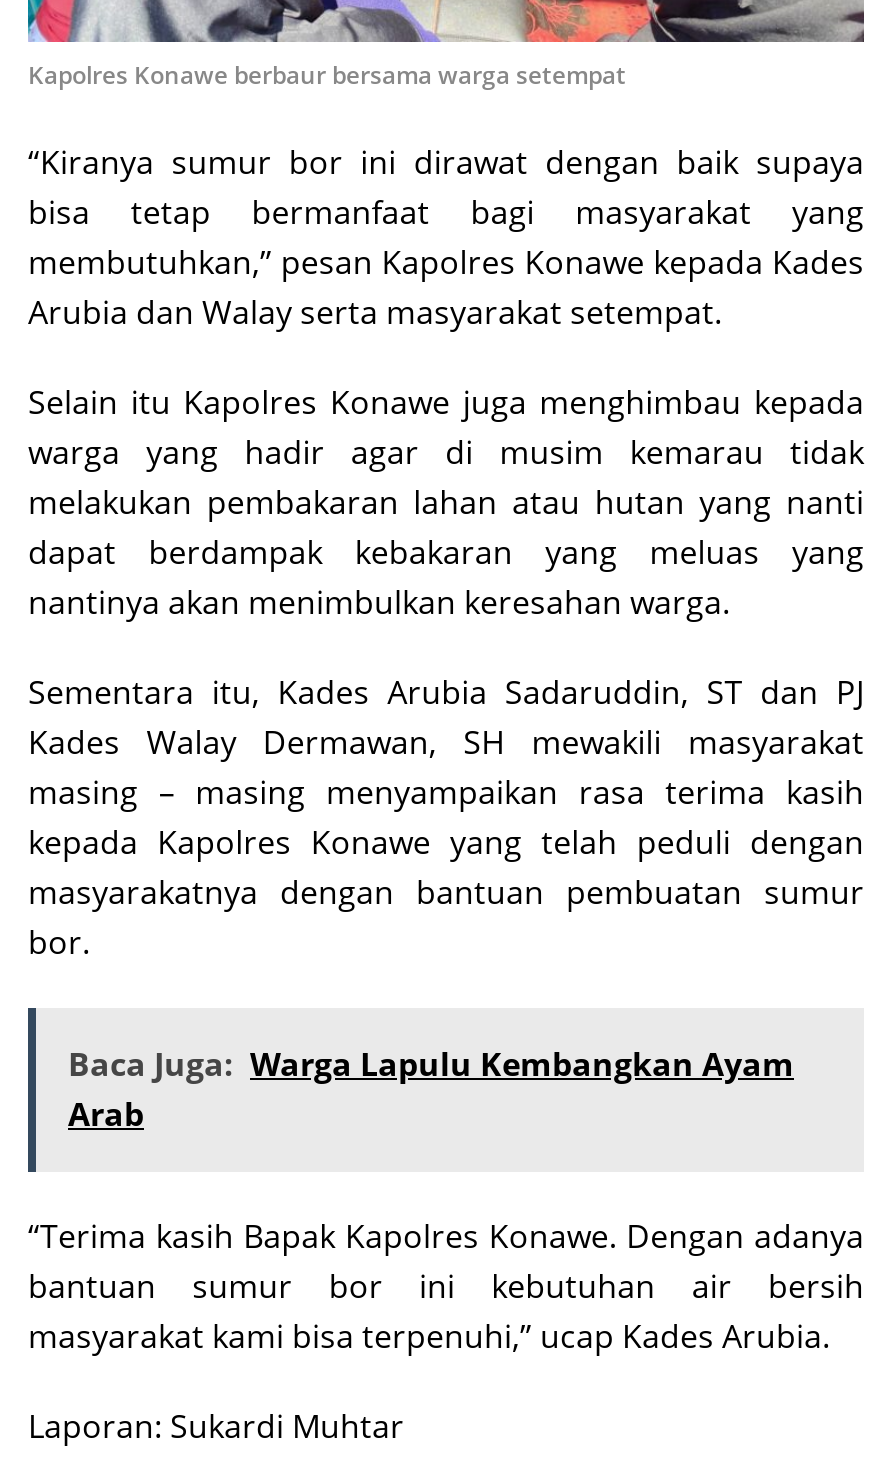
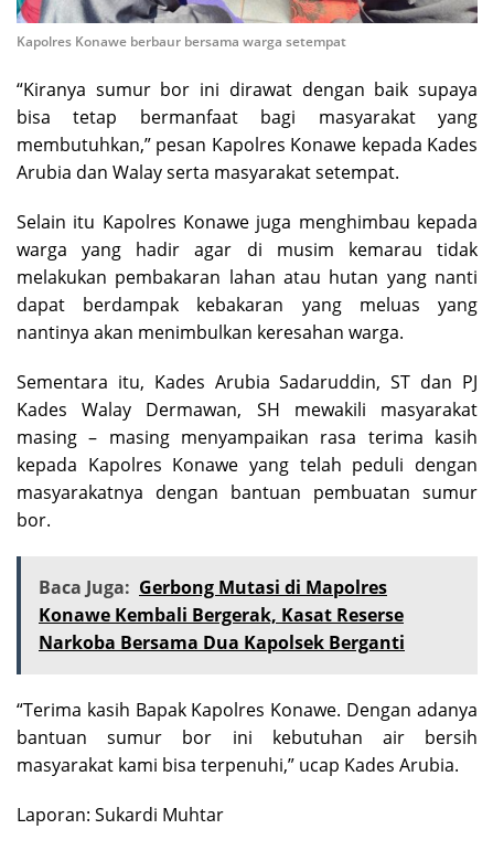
- Baca Juga: Warga Lapulu Kembangkan Ayam
- Arab
+ Baca Juga: Gerbong Mutasi di Mapolres
+ Konawe Kembali Bergerak, Kasat Reserse
+ Narkoba Bersama Dua Kapolsek Berganti
